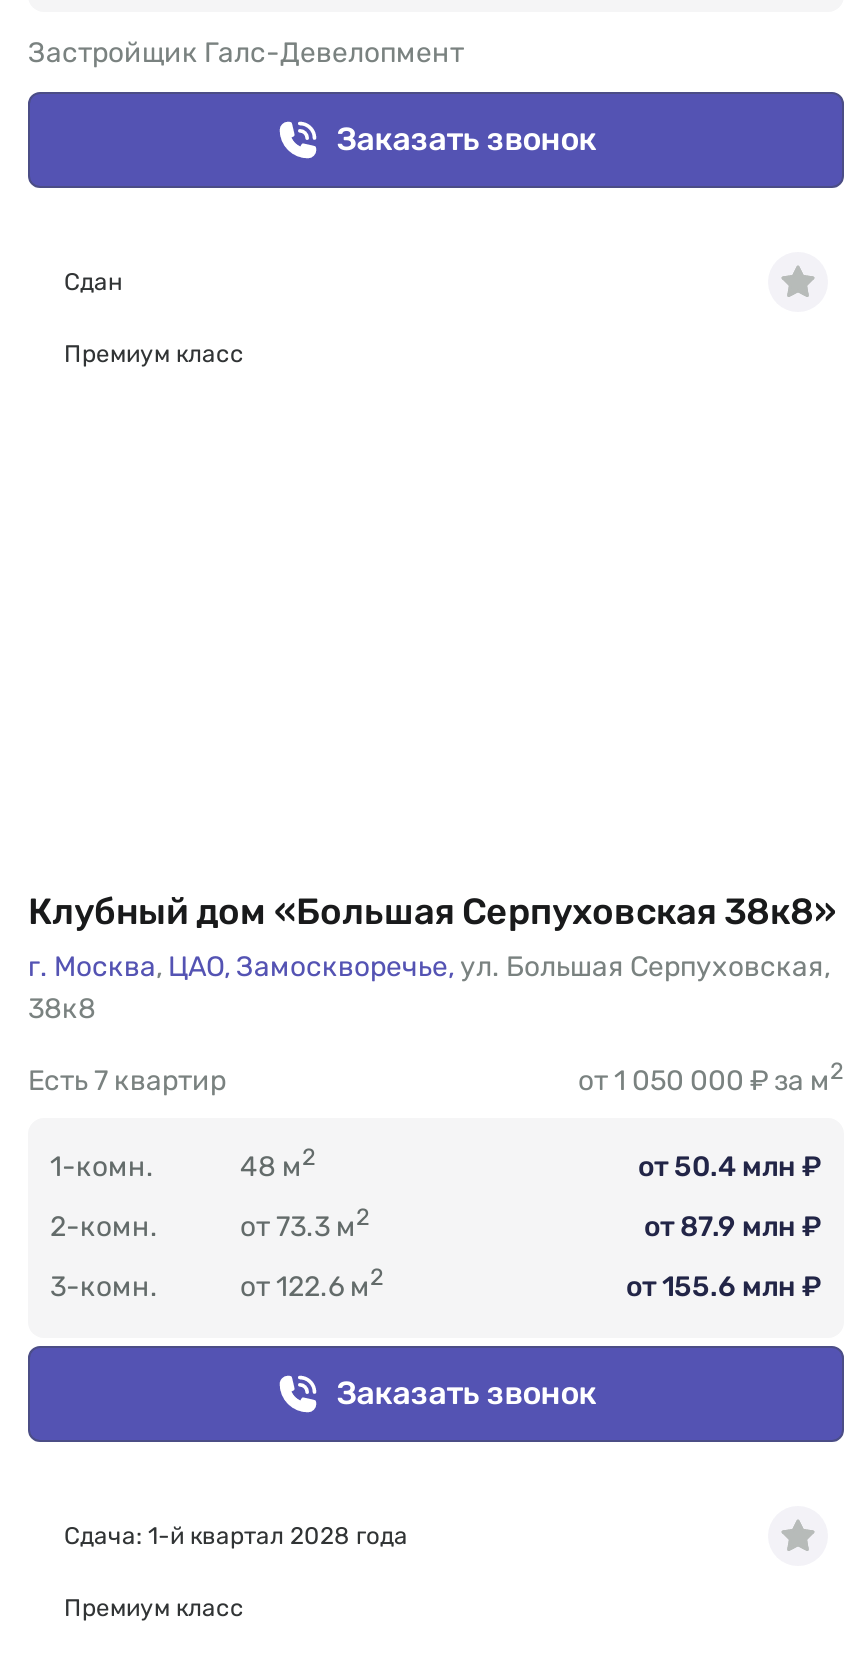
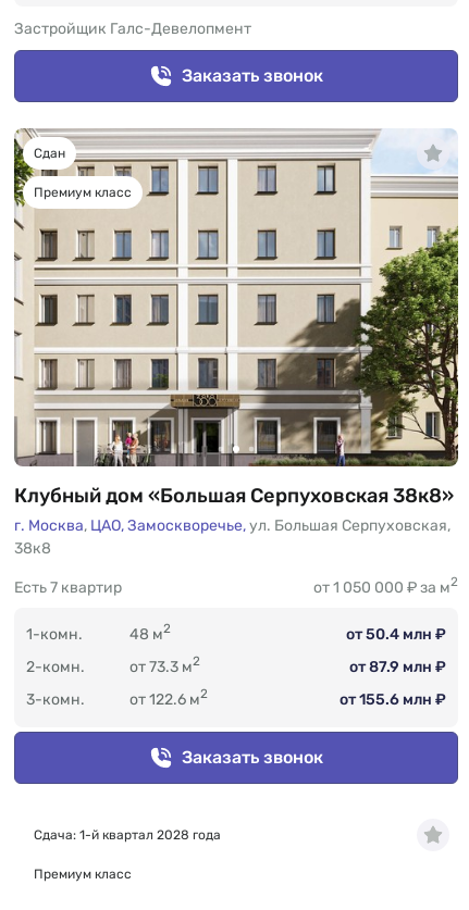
+ [image]
